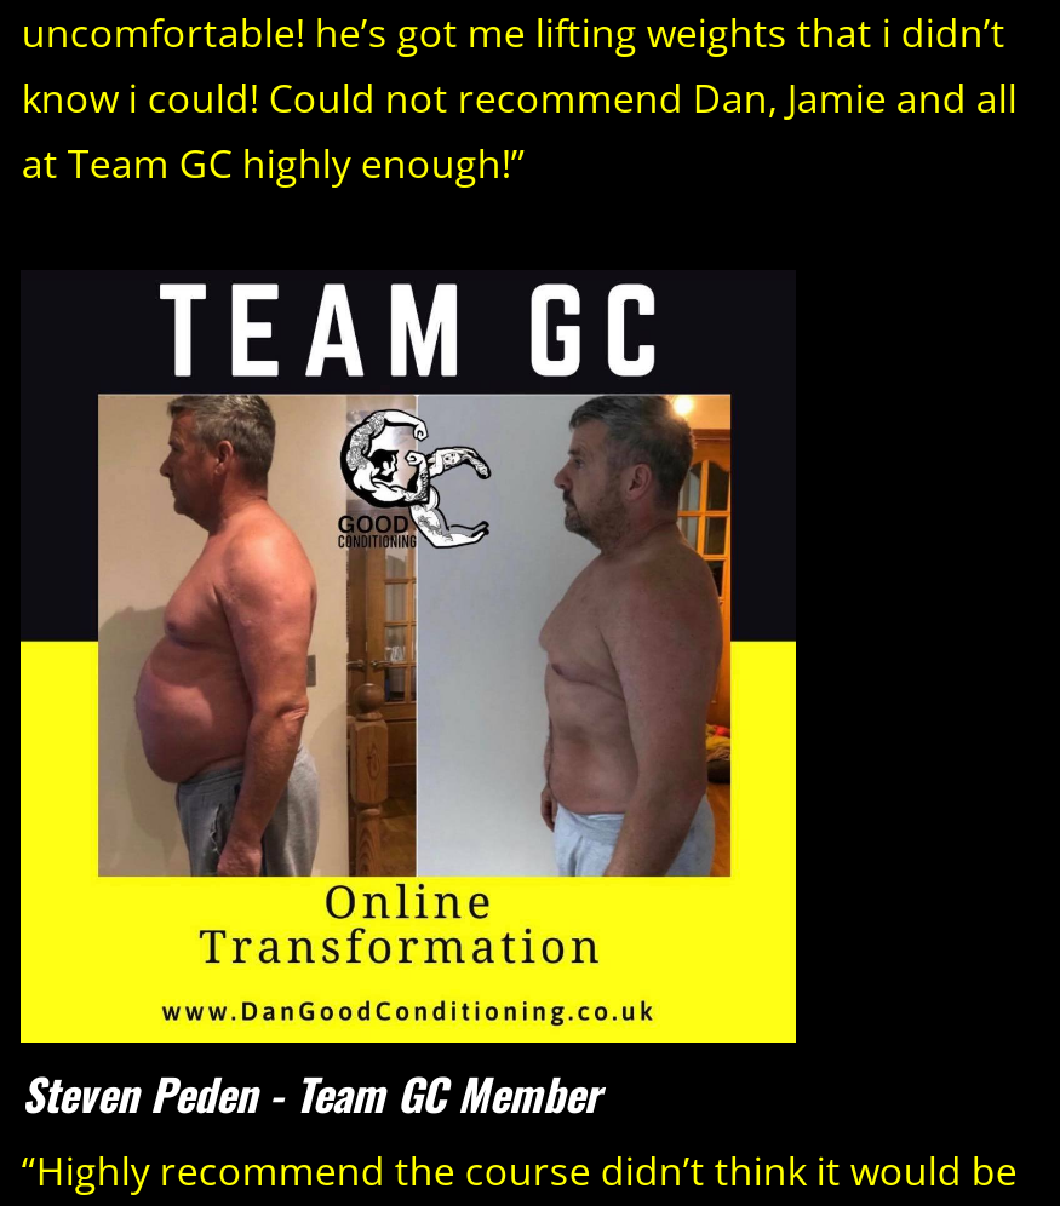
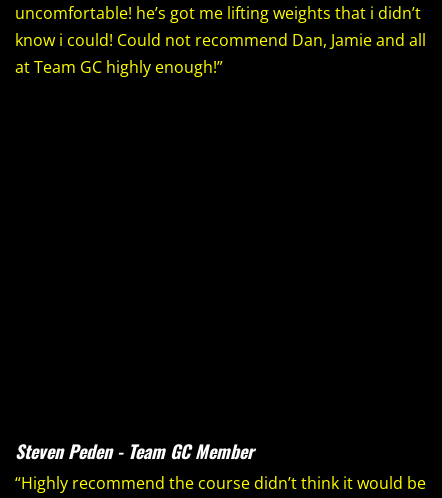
- [image]
